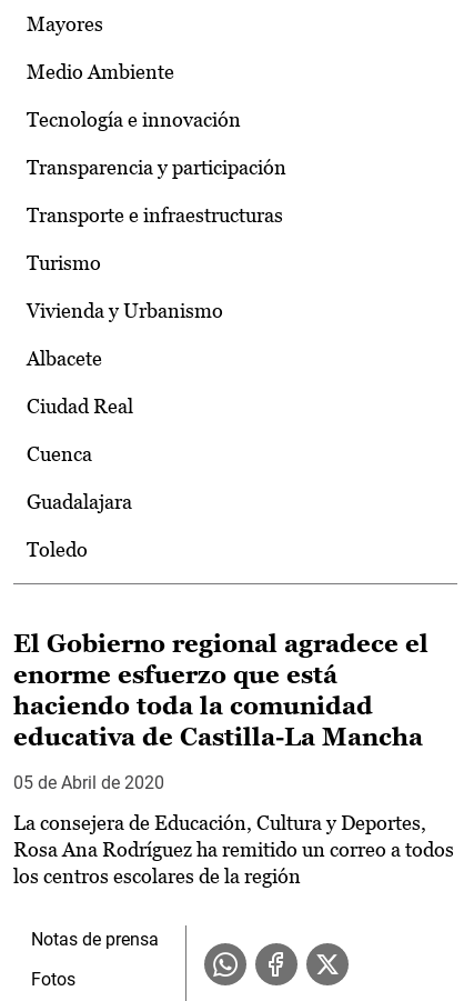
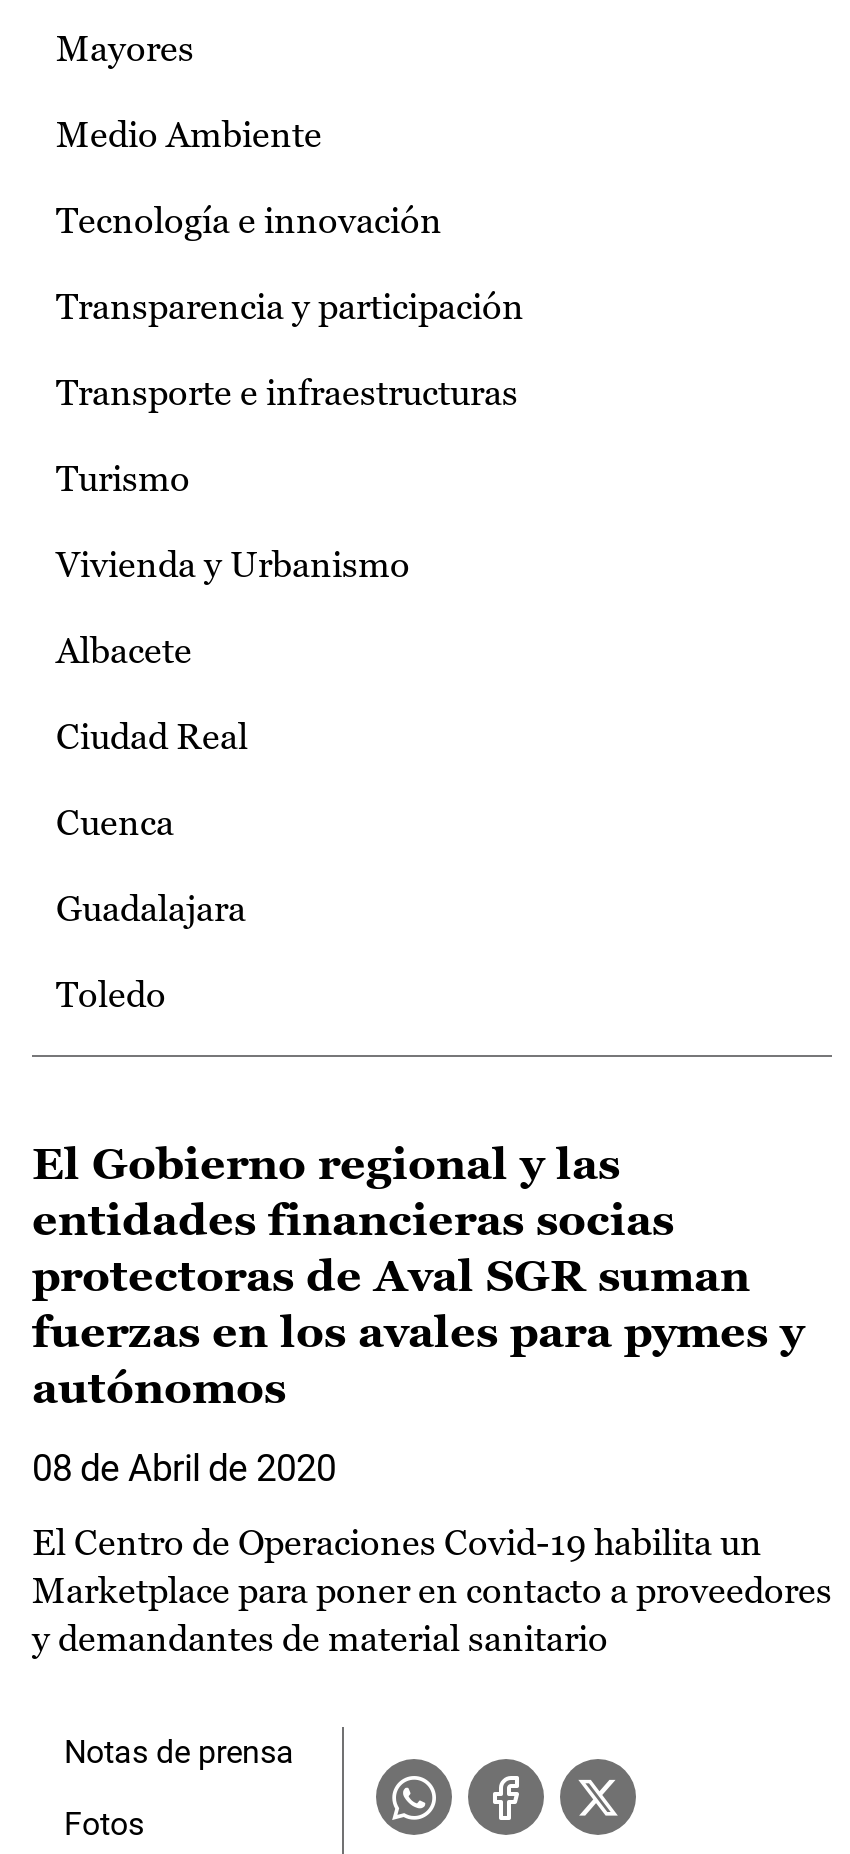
- El Gobierno regional agradece el
- enorme esfuerzo que está
- haciendo toda la comunidad
- educativa de Castilla-La Mancha
+ El Gobierno regional y las
+ entidades financieras socias
+ protectoras de Aval SGR suman
+ fuerzas en los avales para pymes y
+ autónomos

- 05 de Abril de 2020
+ 08 de Abril de 2020

- La consejera de Educación, Cultura y Deportes,
- Rosa Ana Rodríguez ha remitido un correo a todos
- los centros escolares de la región
+ El Centro de Operaciones Covid-19 habilita un
+ Marketplace para poner en contacto a proveedores
+ y demandantes de material sanitario
